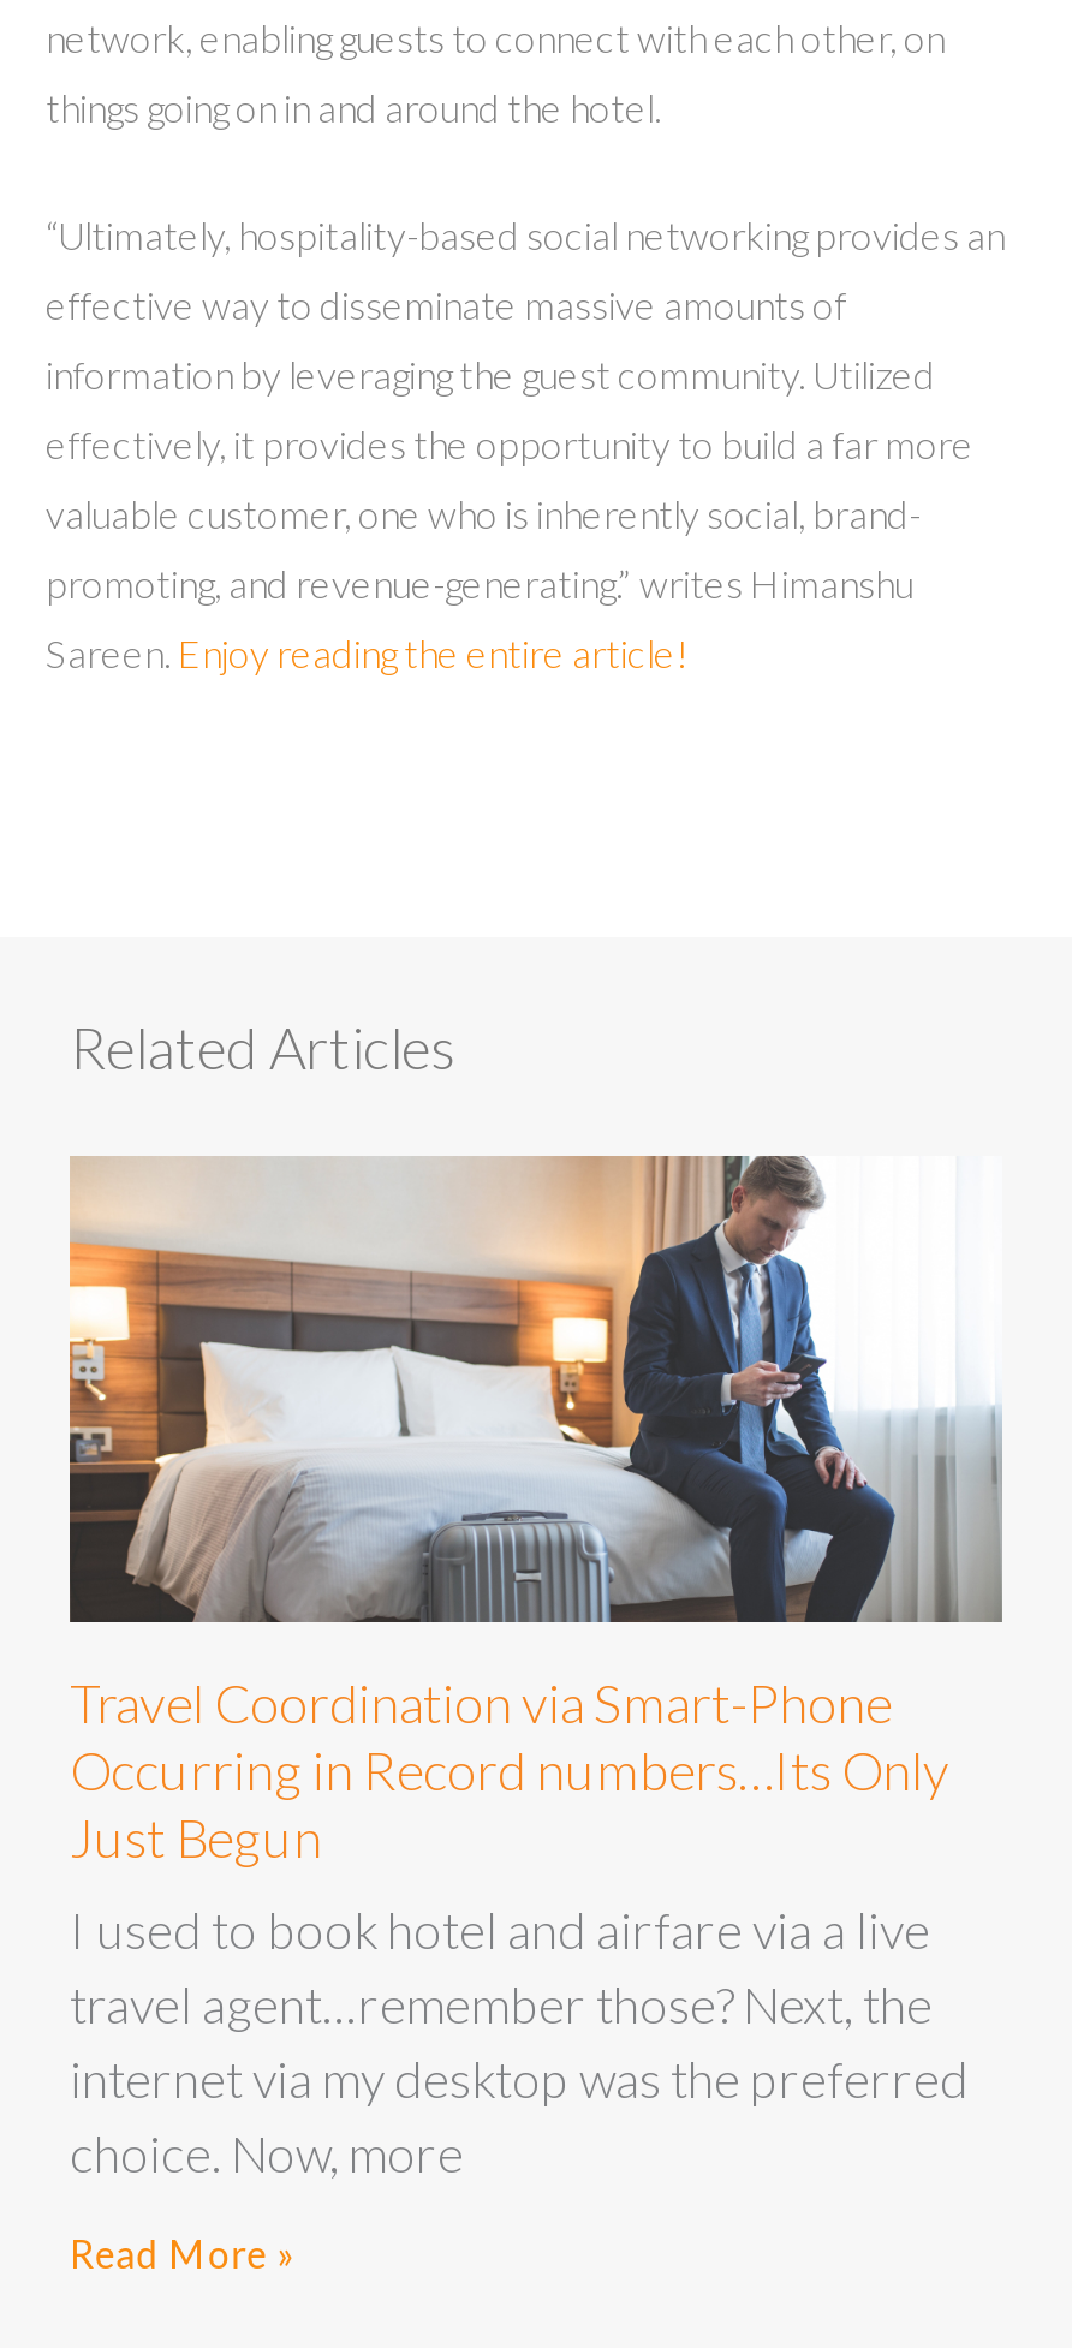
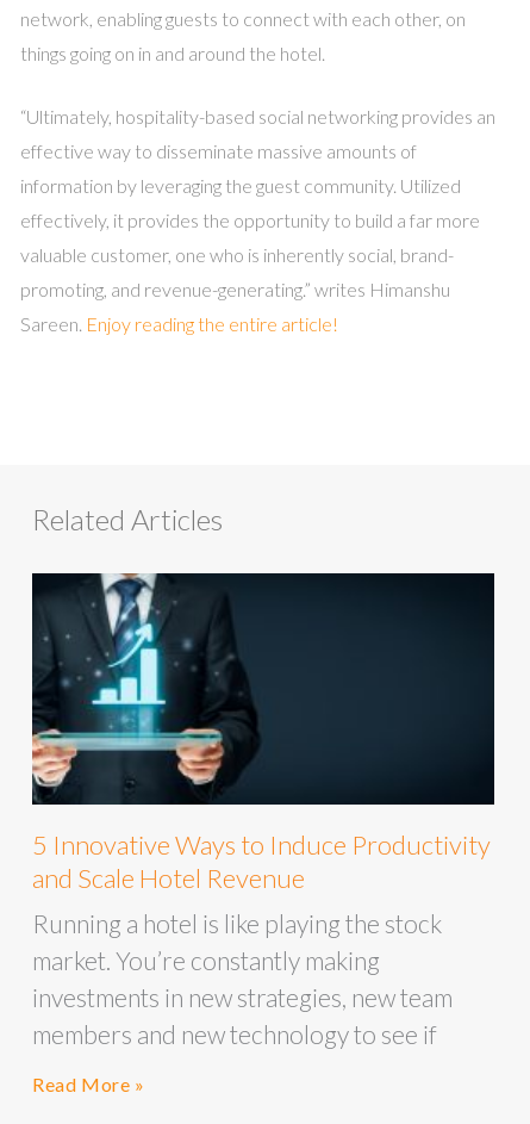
- [image]
- Travel Coordination via Smart-Phone
- Occurring in Record numbers…Its Only
- Just Begun
- I used to book hotel and airfare via a live
- travel agent…remember those? Next, the
- internet via my desktop was the preferred
- choice. Now, more
+ [image]
+ 5 Innovative Ways to Induce Productivity
+ and Scale Hotel Revenue
+ Running a hotel is like playing the stock
+ market. You’re constantly making
+ investments in new strategies, new team
+ members and new technology to see if
